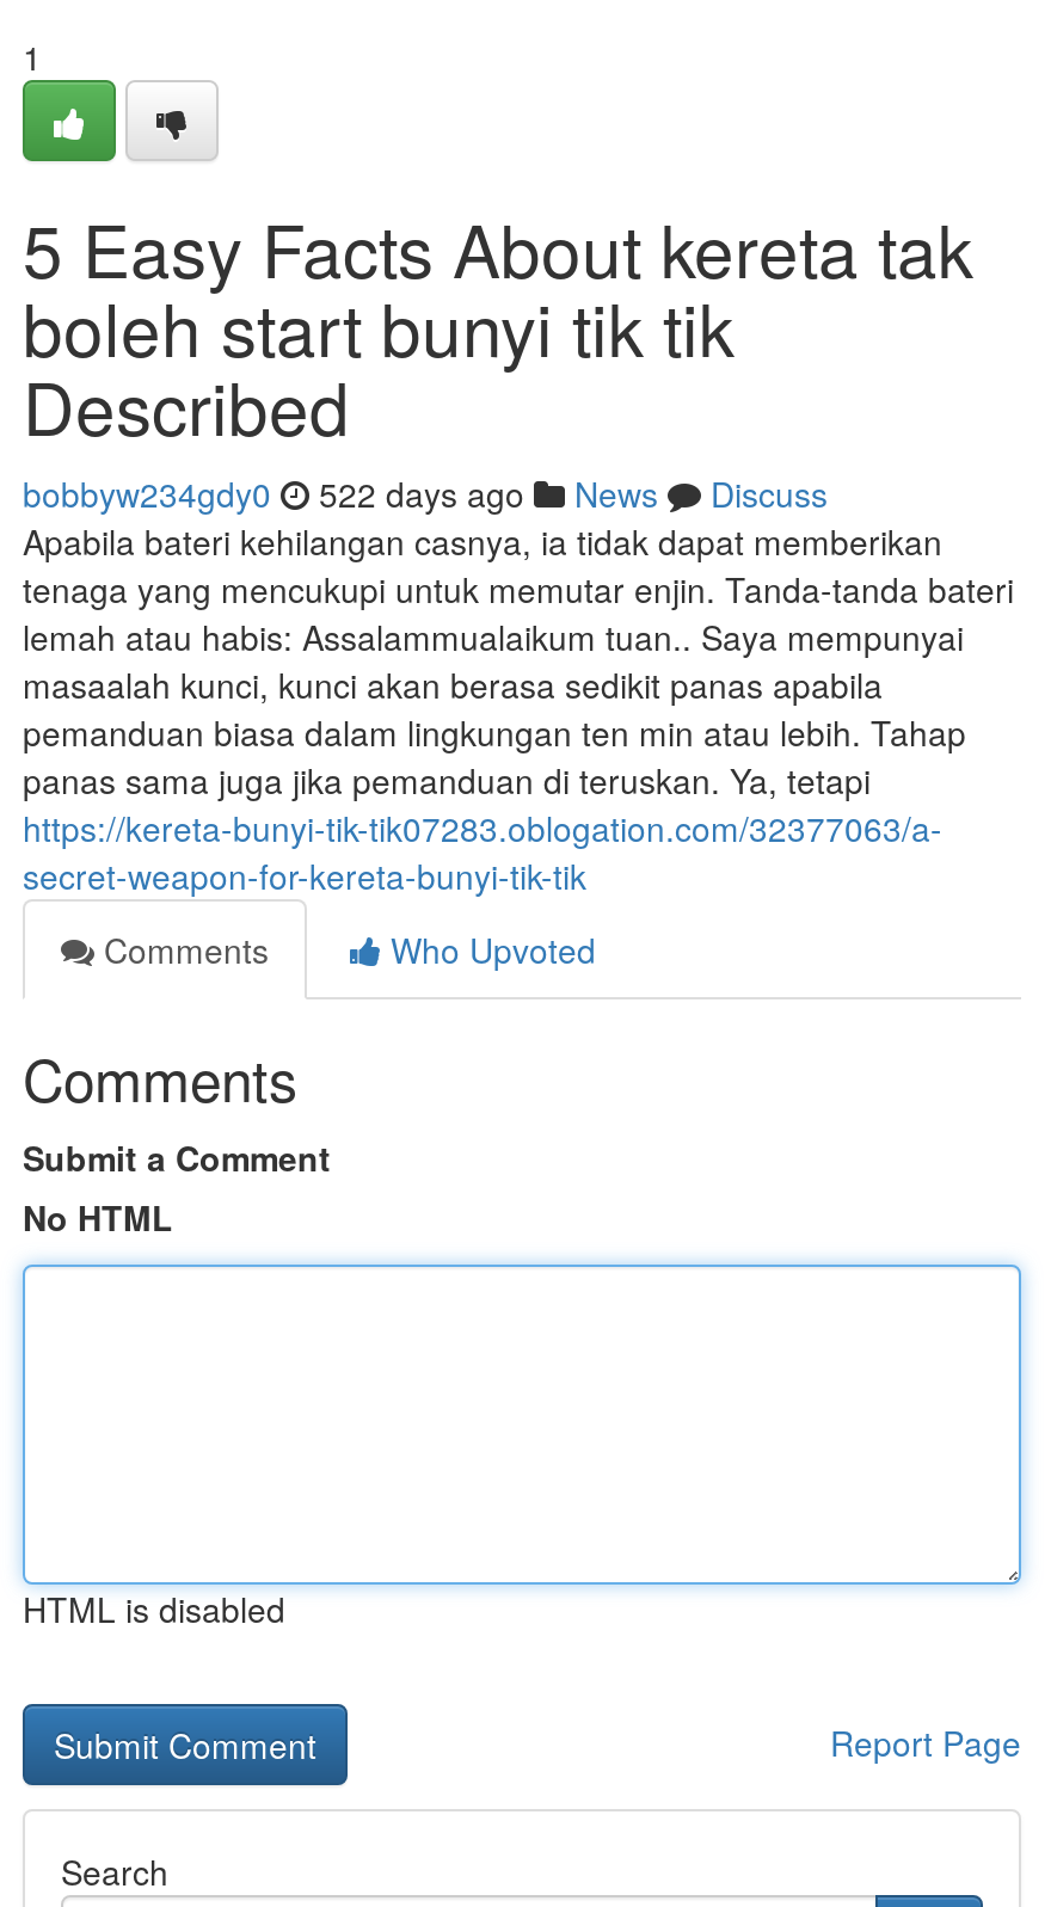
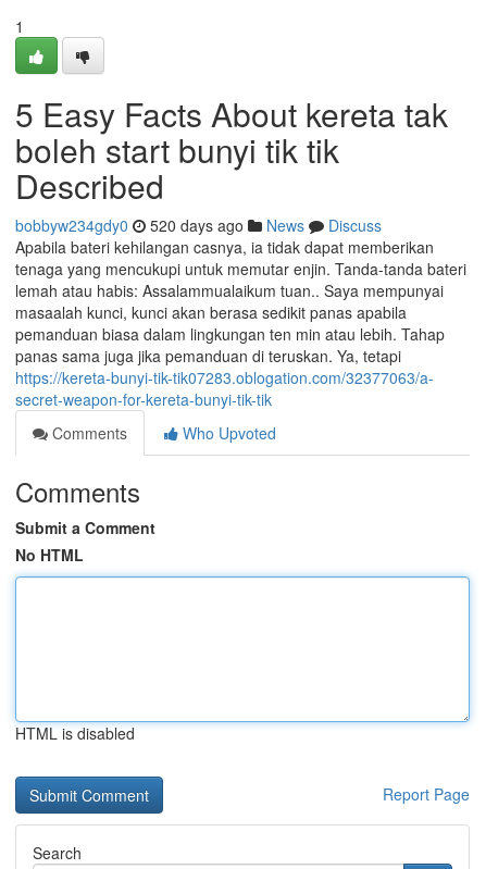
- bobbyw234gdy0 522 days ago News Discuss
+ bobbyw234gdy0 520 days ago News Discuss
